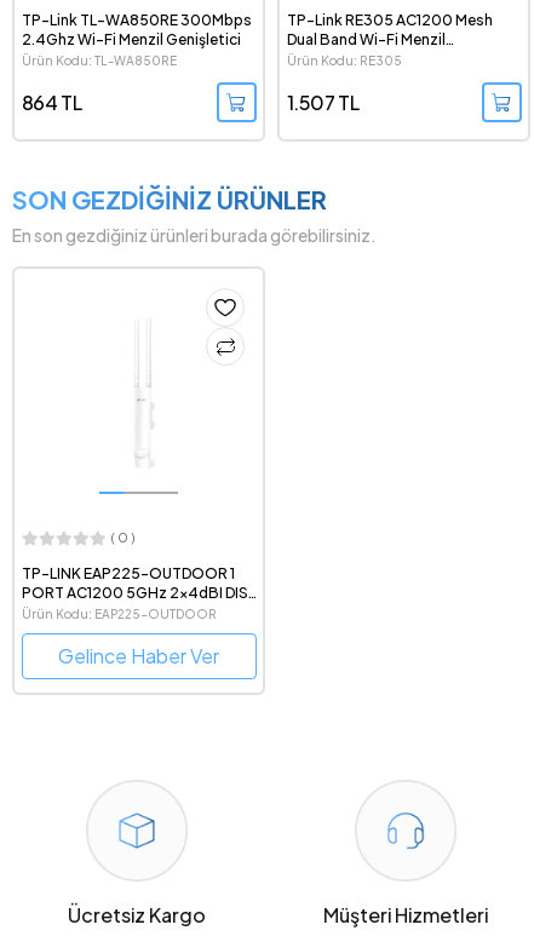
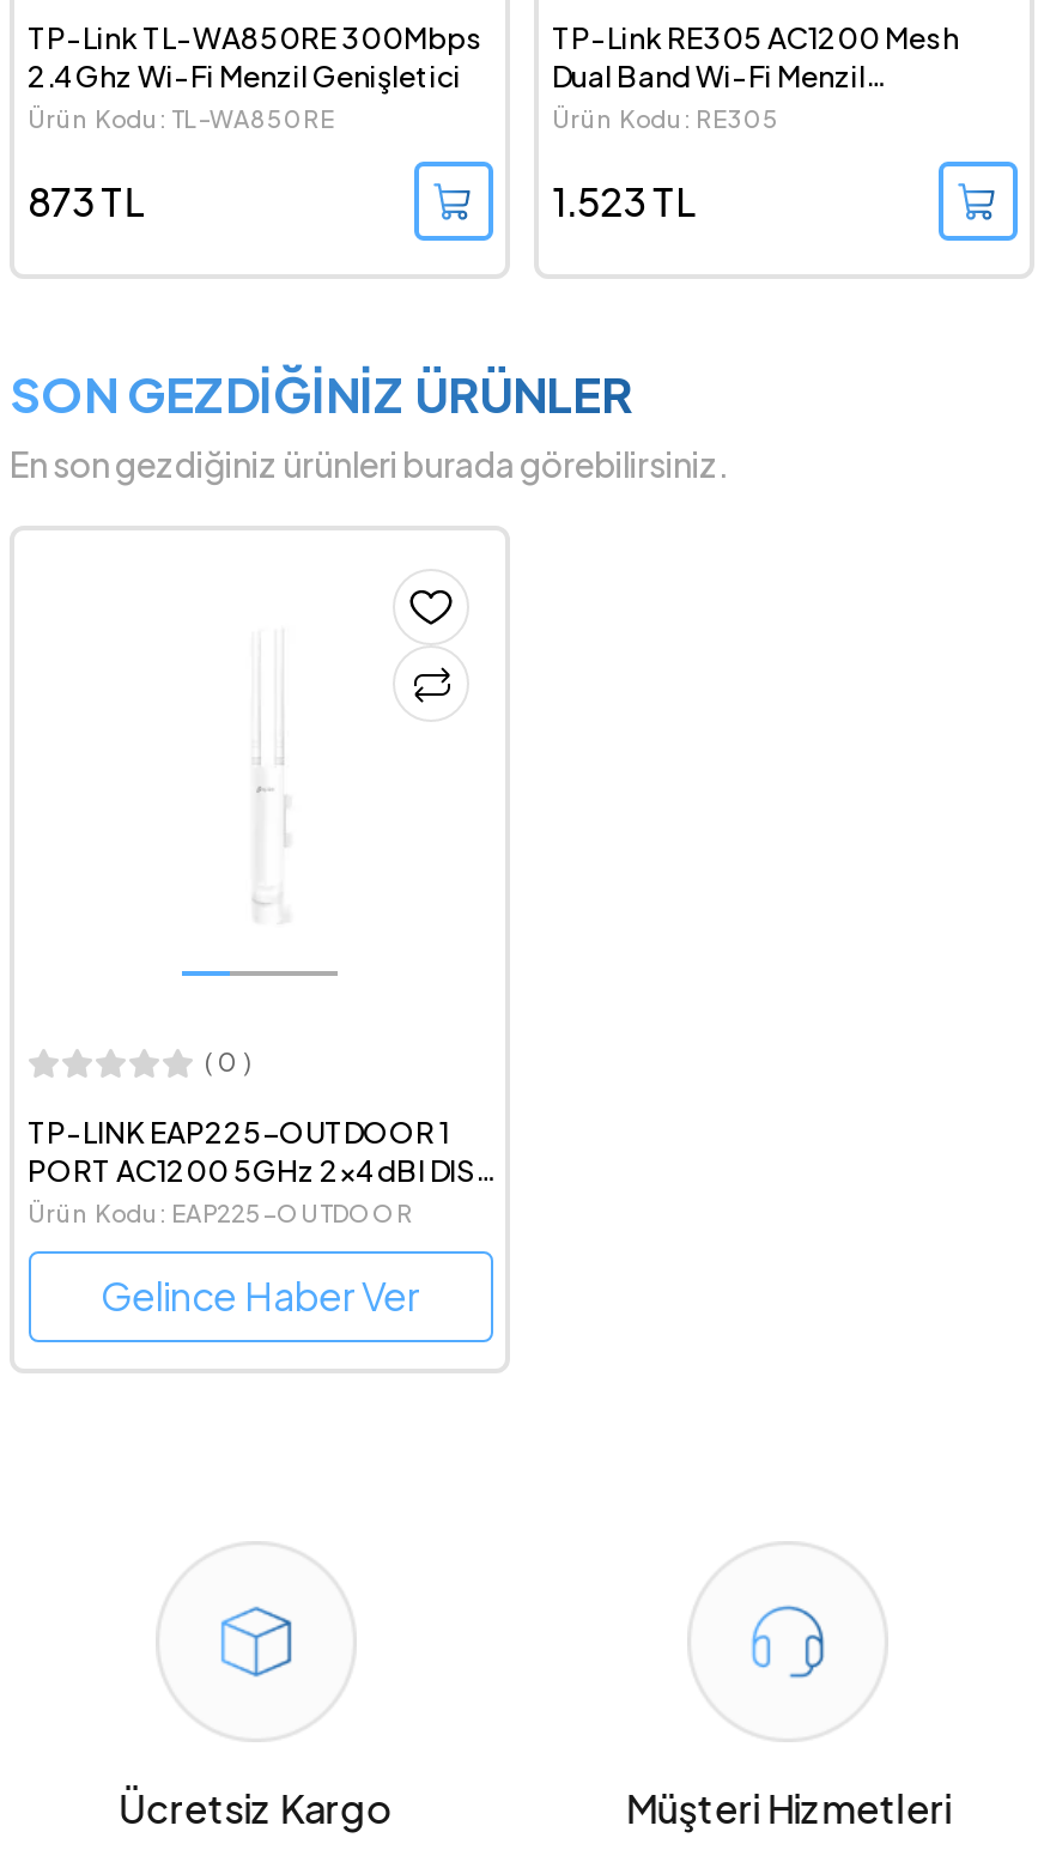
- 864 TL
+ 873 TL

- 1.507 TL
+ 1.523 TL
